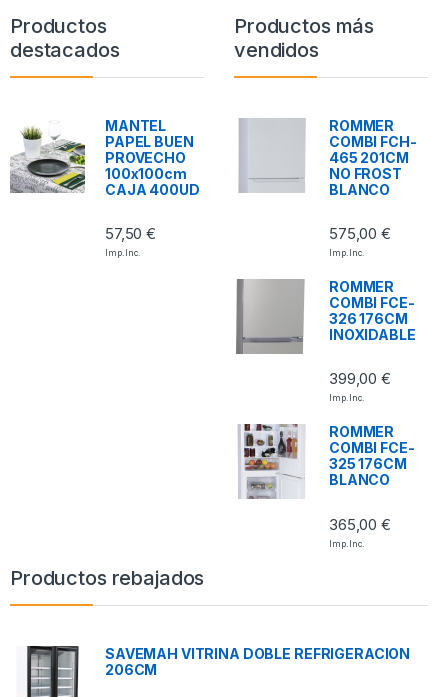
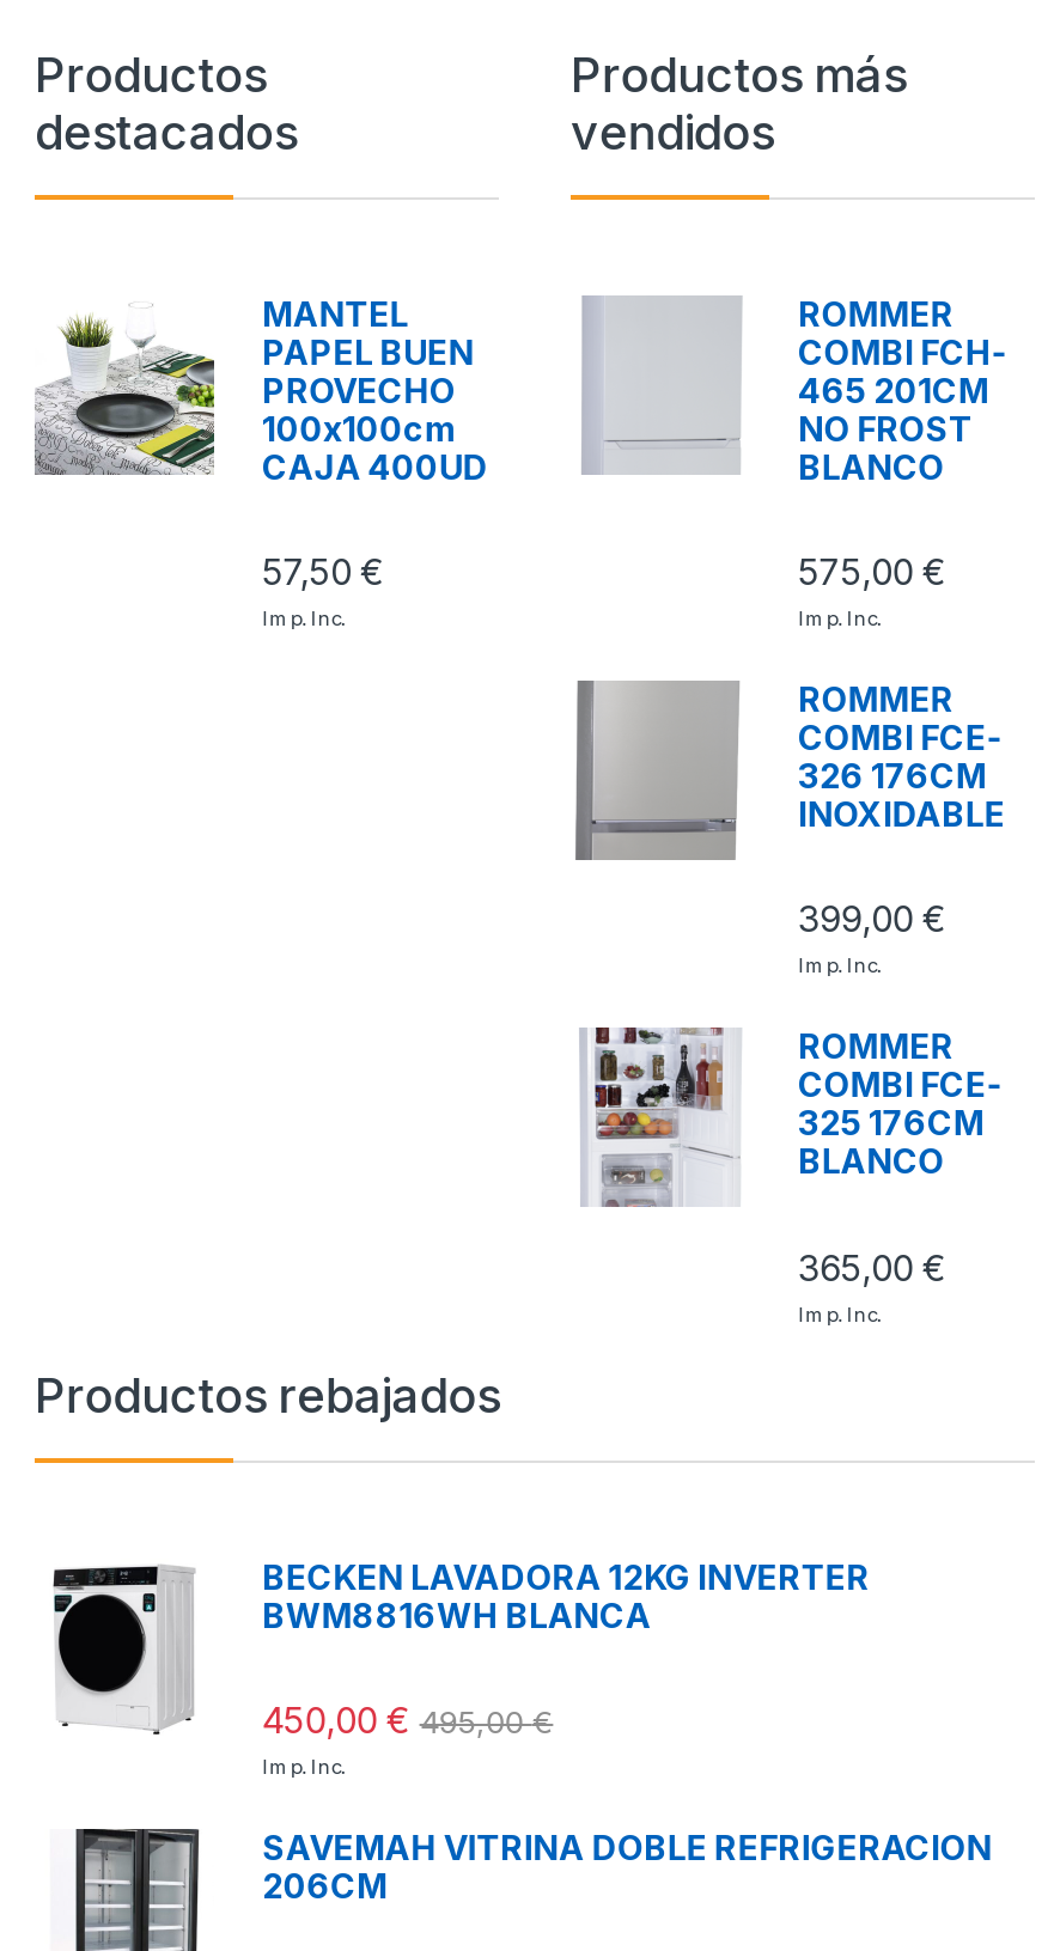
+ [image]
+ BECKEN LAVADORA 12KG INVERTER
+ BWM8816WH BLANCA
+ 450,00 € 495,00€
+ Imp. Inc.
